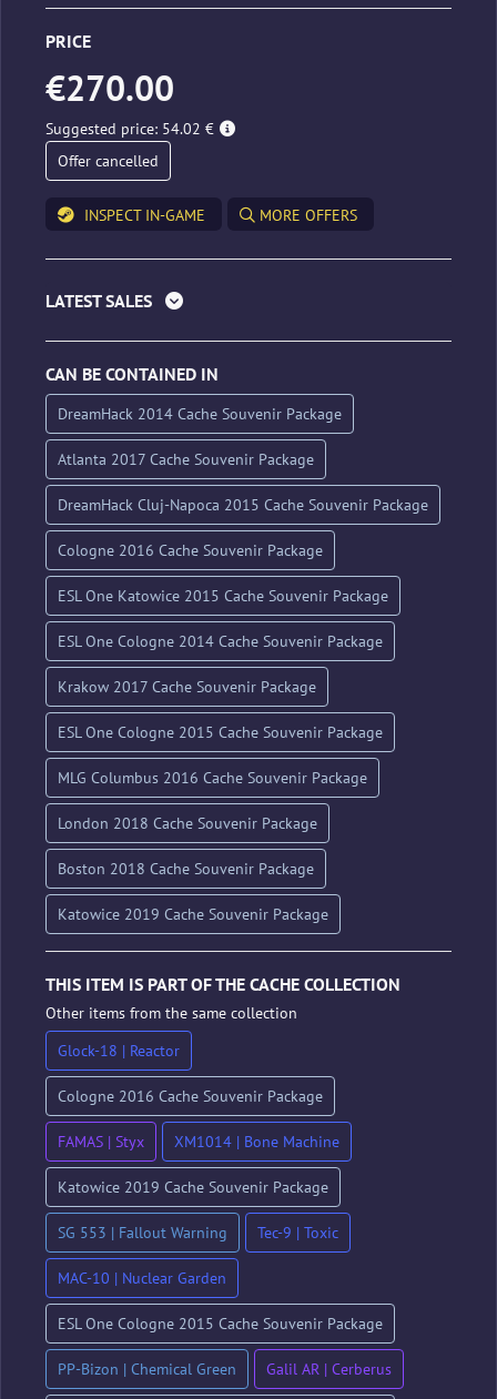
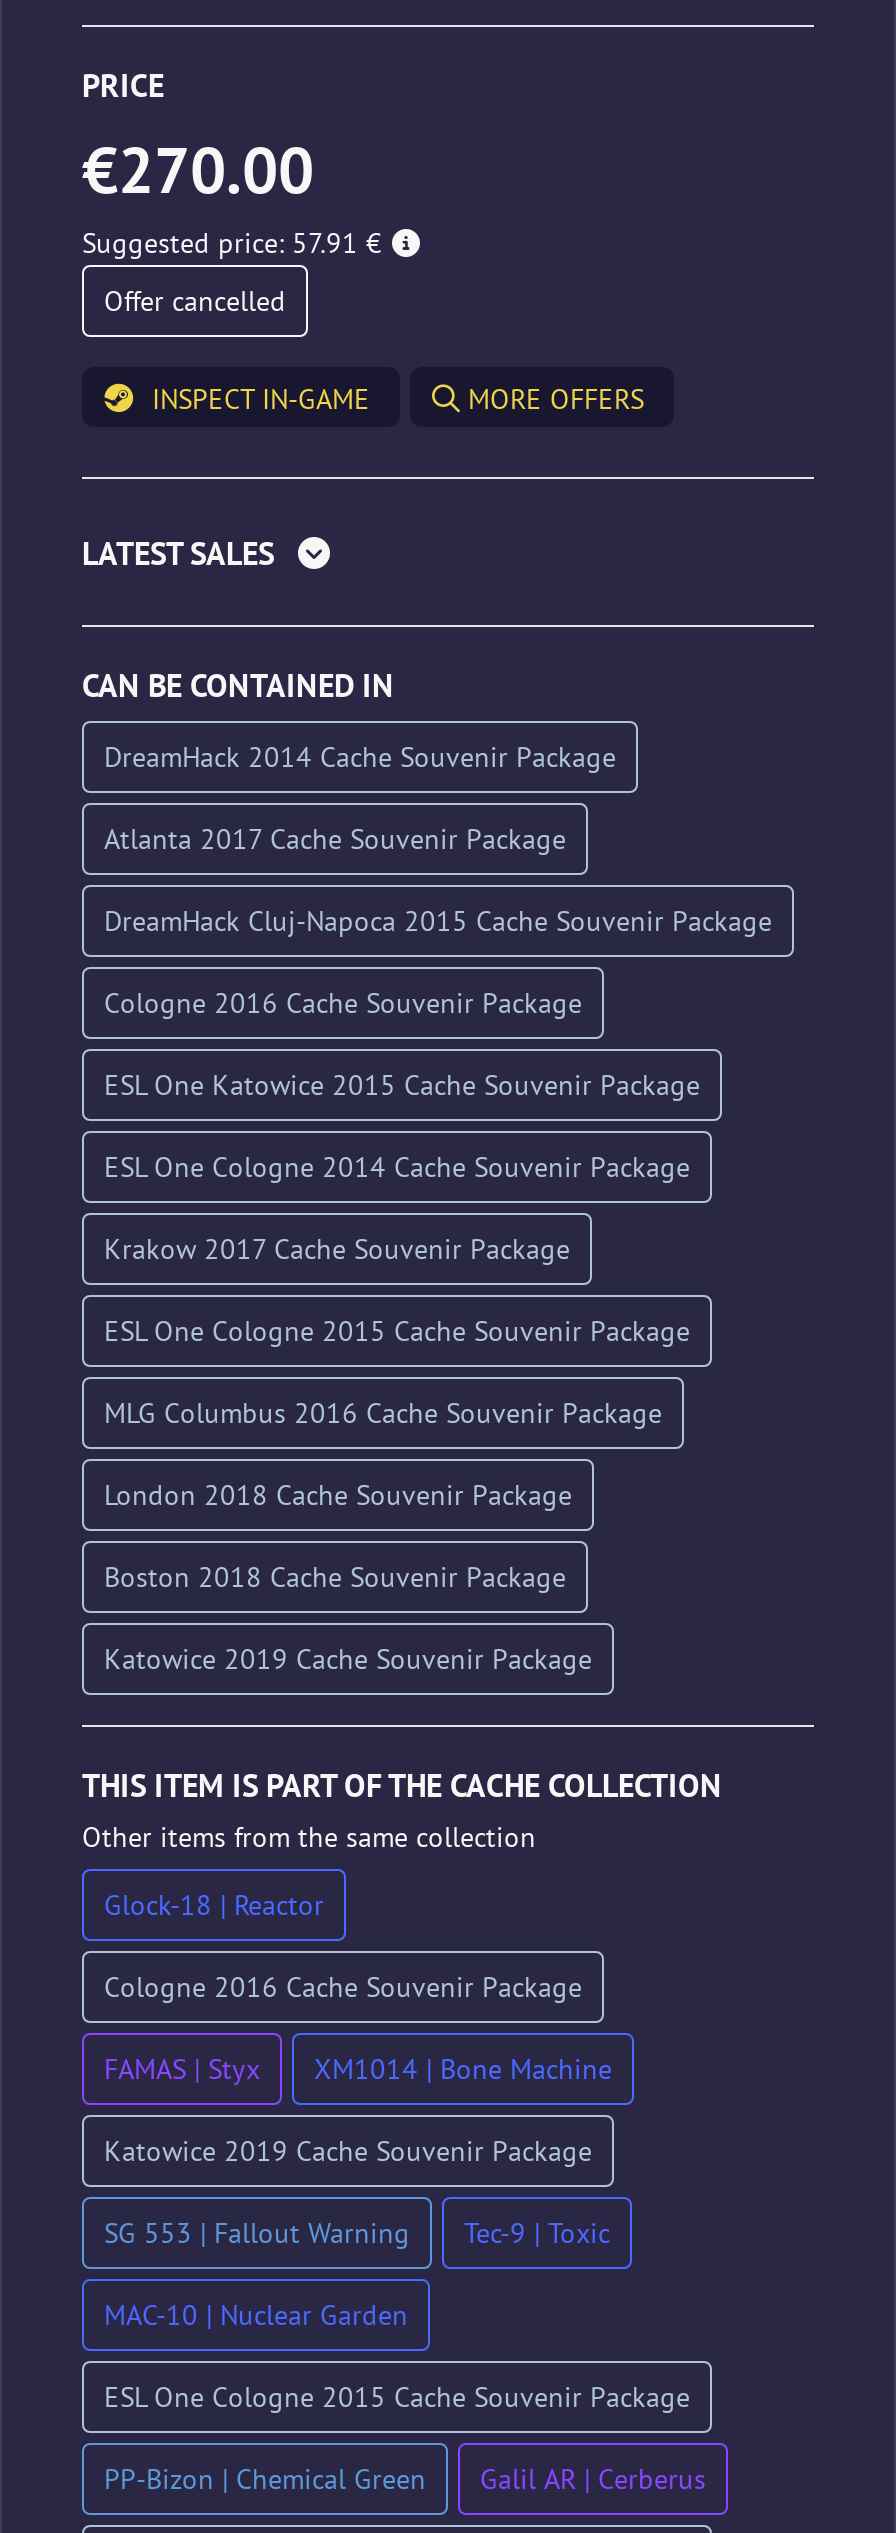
- Suggested price: 54.02 €
+ Suggested price: 57.91 €
